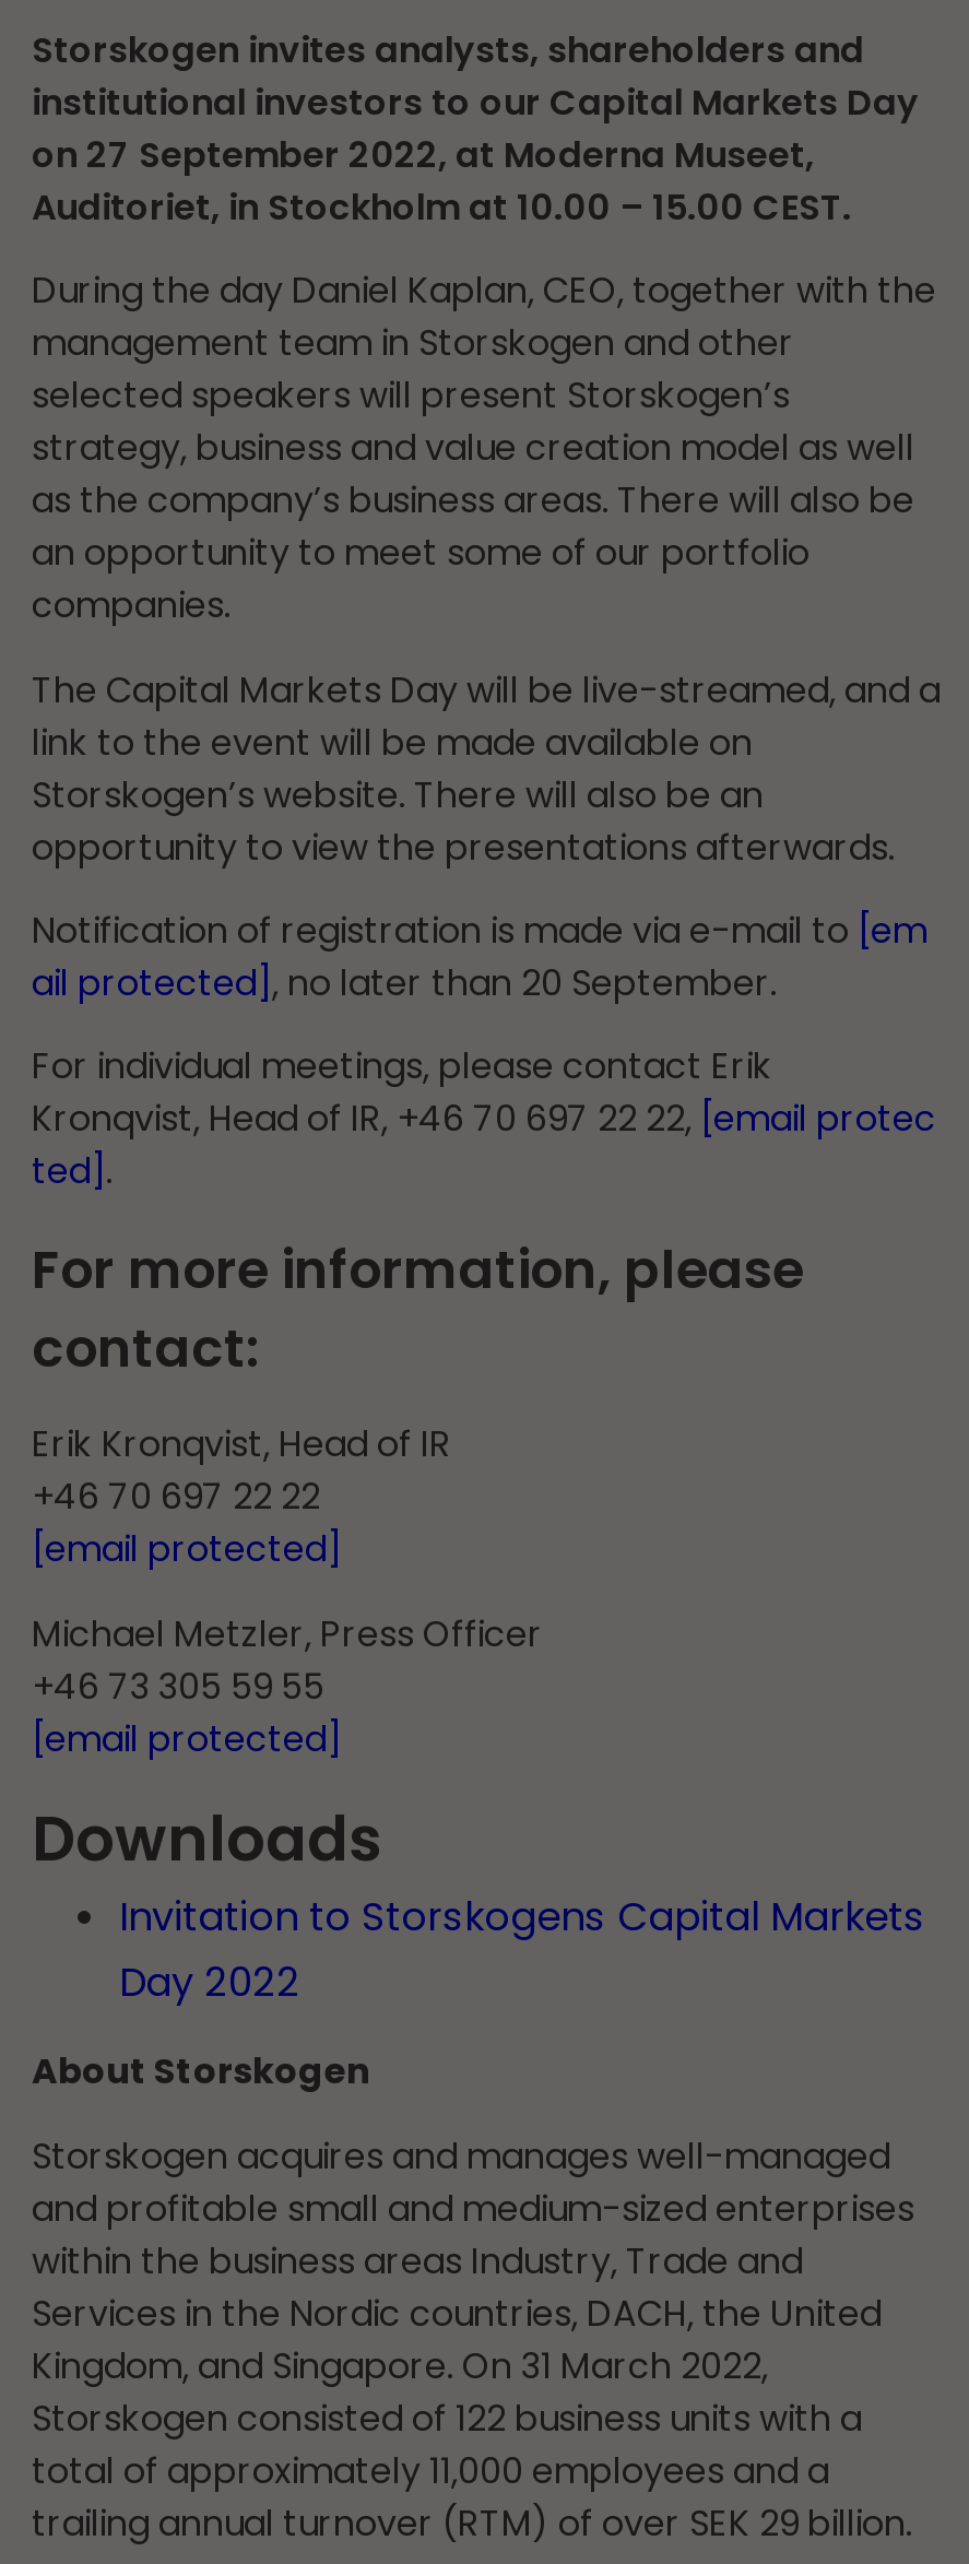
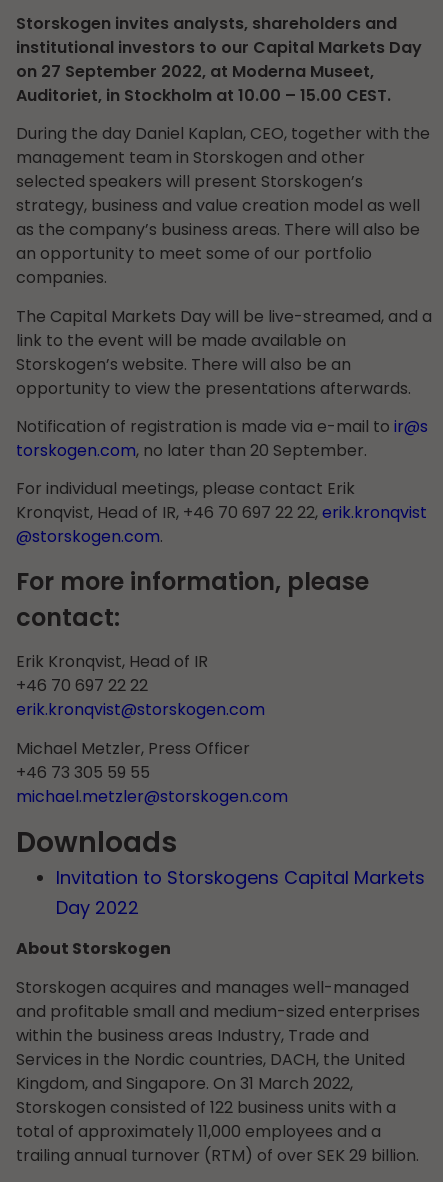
- Notification of registration is made via e-mail to [em
- ail protected], no later than 20 September.
+ Notification of registration is made via e-mail to ir@s
+ torskogen.com, no later than 20 September.

- Kronqvist, Head of IR, +46 70 697 22 22, [email protec
- ted].
+ Kronqvist, Head of IR, +46 70 697 22 22, erik.kronqvist
+ @storskogen.com.

- [email protected]
+ erik.kronqvist@storskogen.com

- [email protected]
+ michael.metzler@storskogen.com
